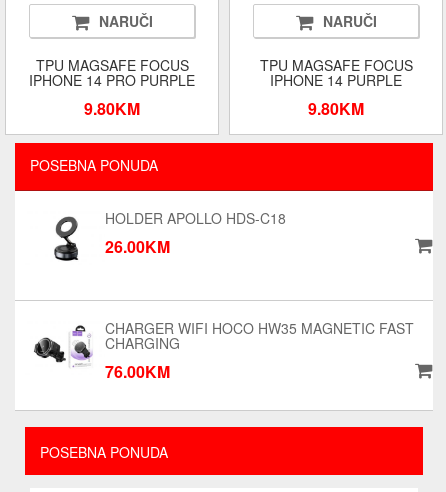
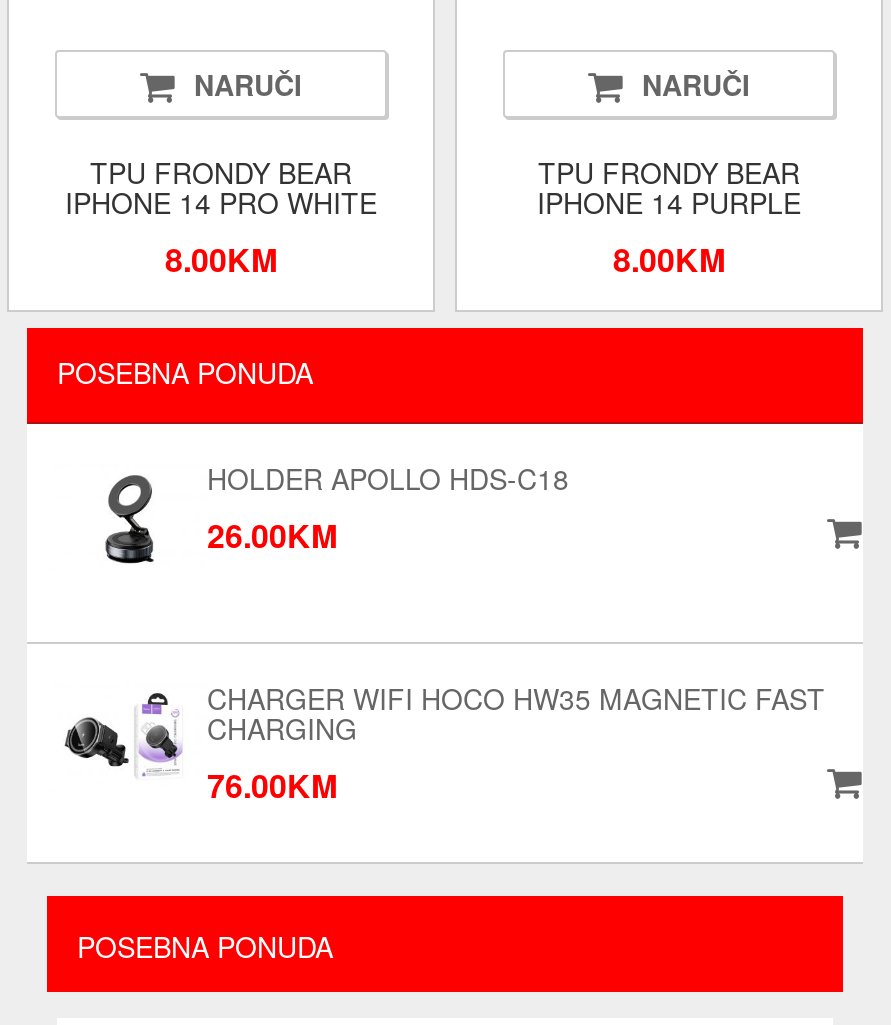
- TPU MAGSAFE FOCUS
- IPHONE 14 PRO PURPLE
- 9.80KM
+ TPU FRONDY BEAR
+ IPHONE 14 PRO WHITE
+ 8.00KM

- TPU MAGSAFE FOCUS
+ TPU FRONDY BEAR

- 9.80KM
+ 8.00KM
